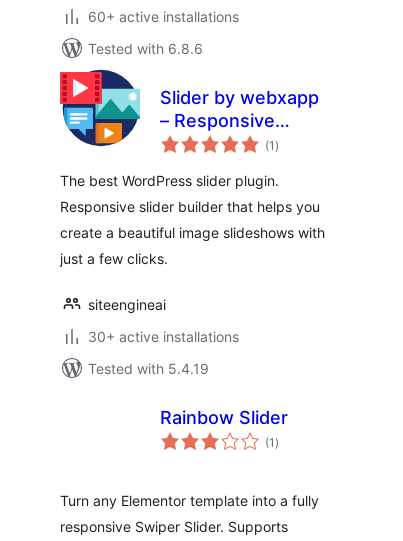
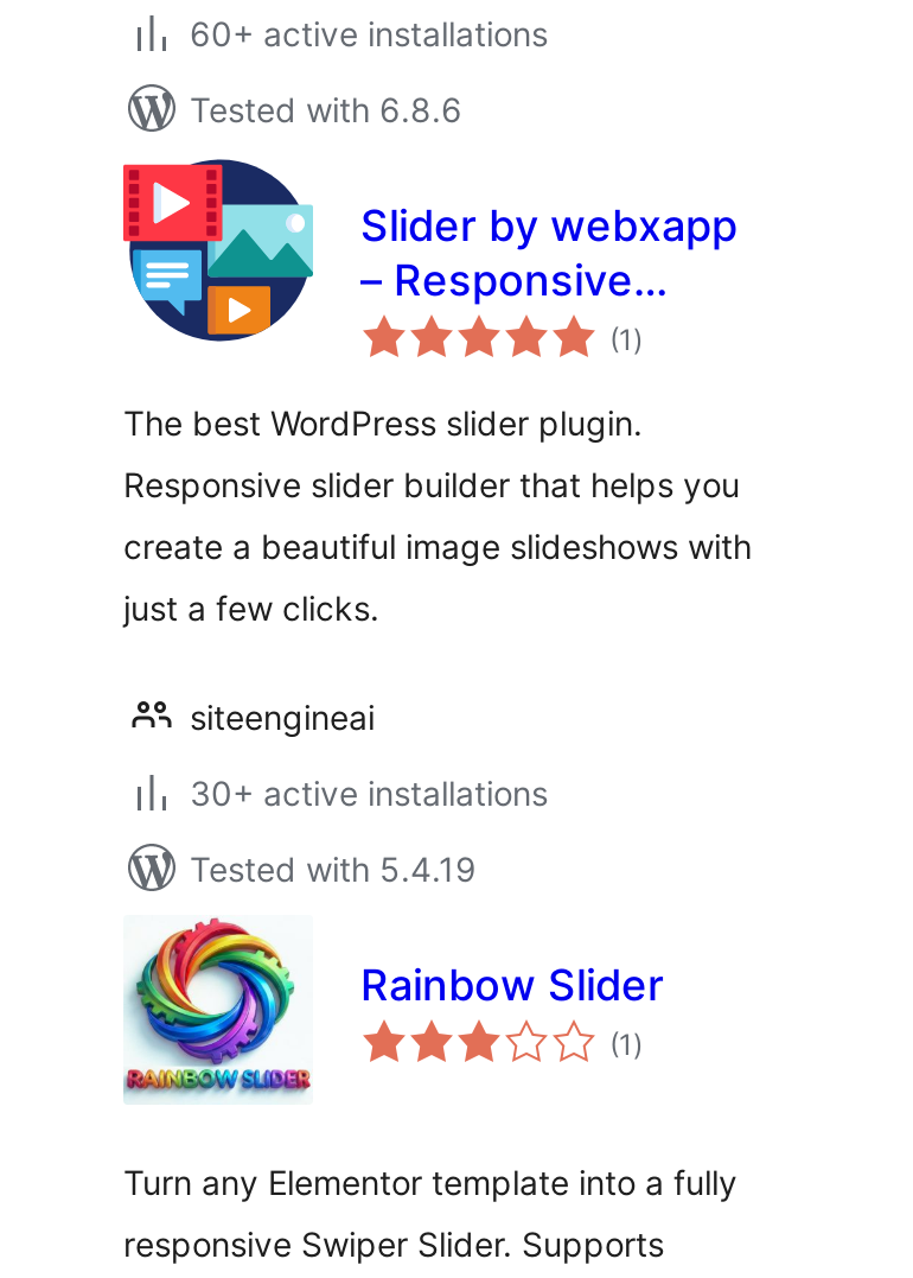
+ [image]
